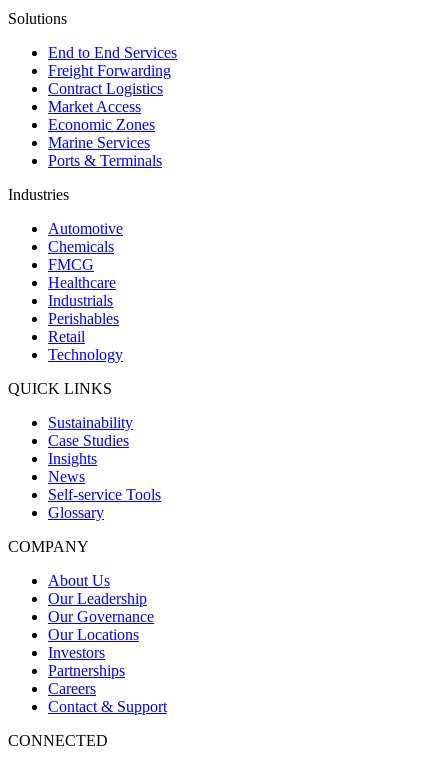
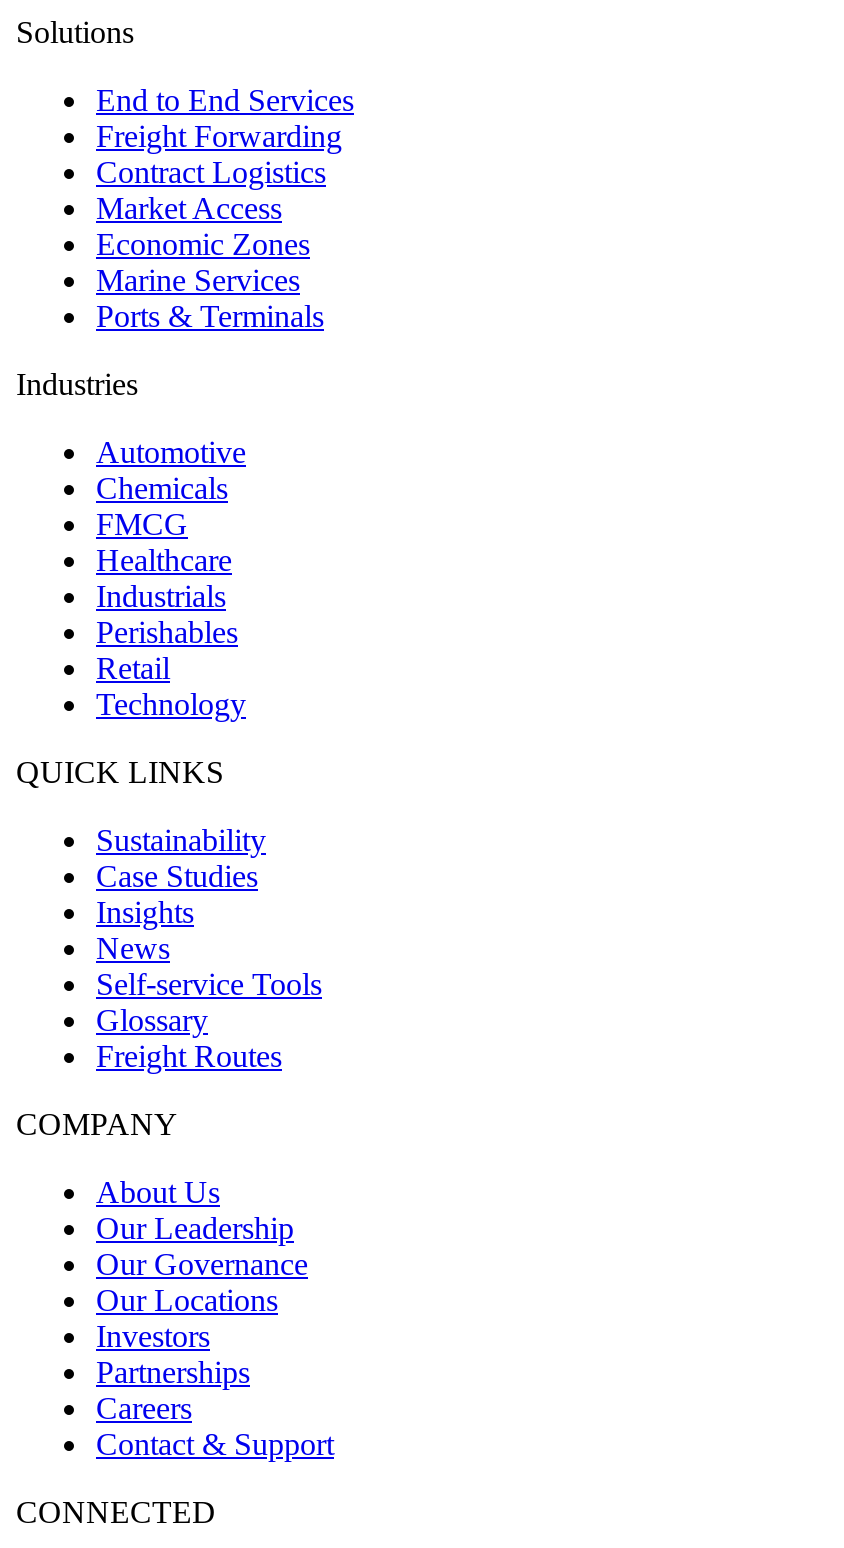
+ Freight Routes
